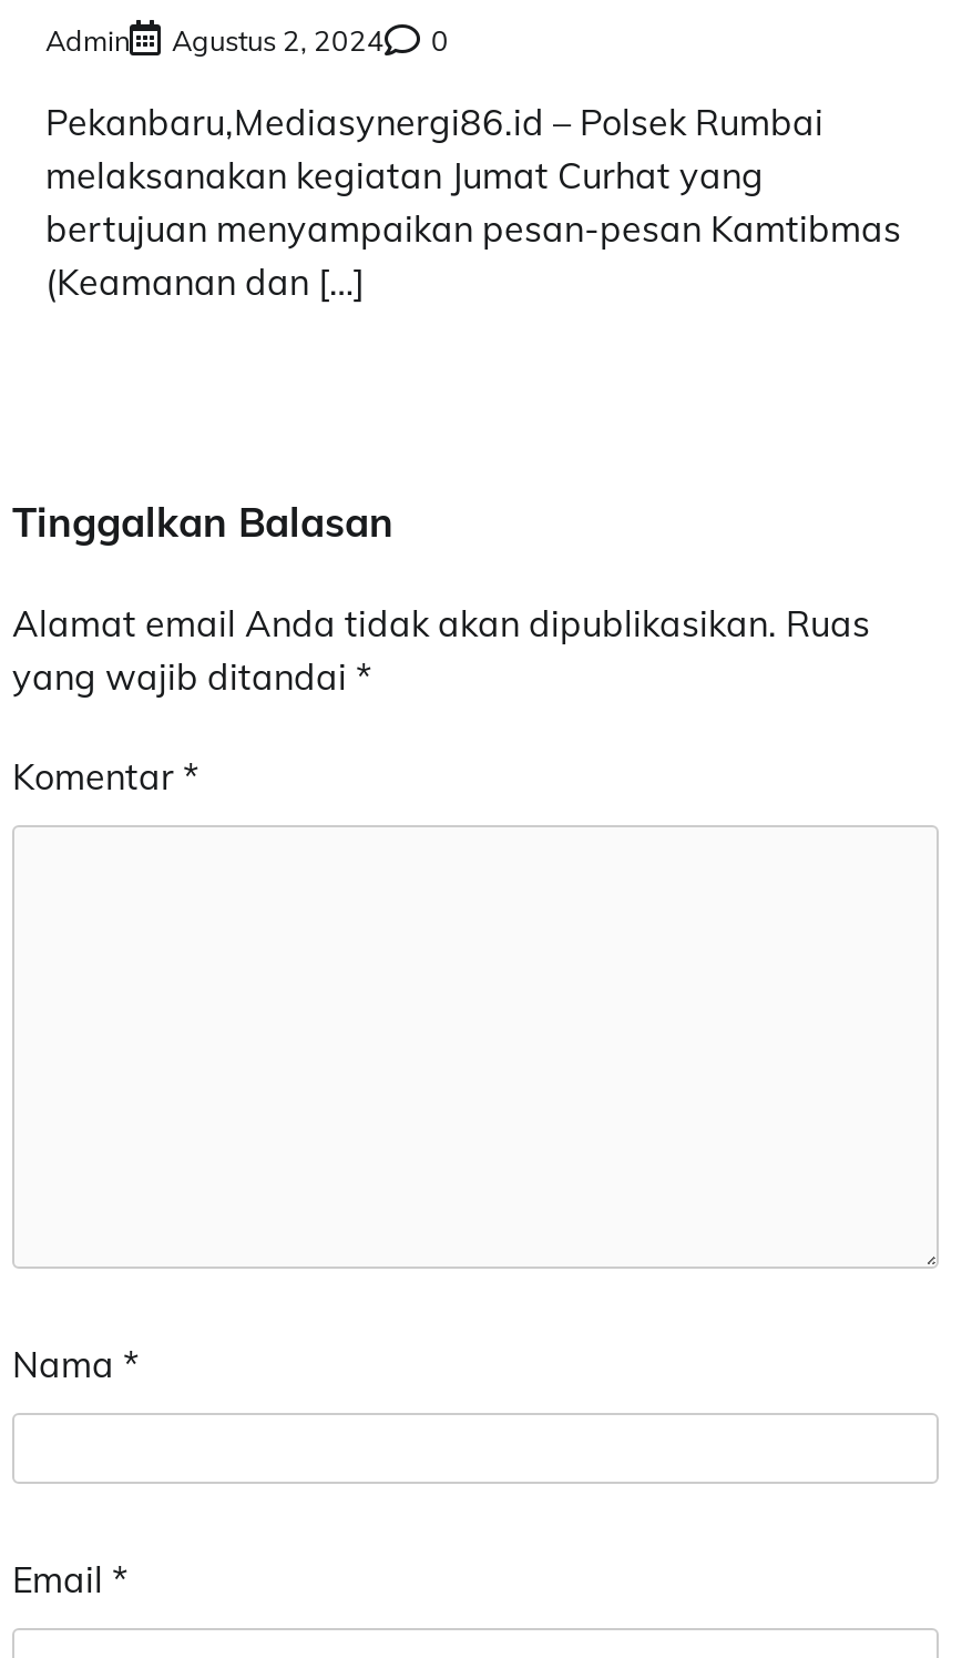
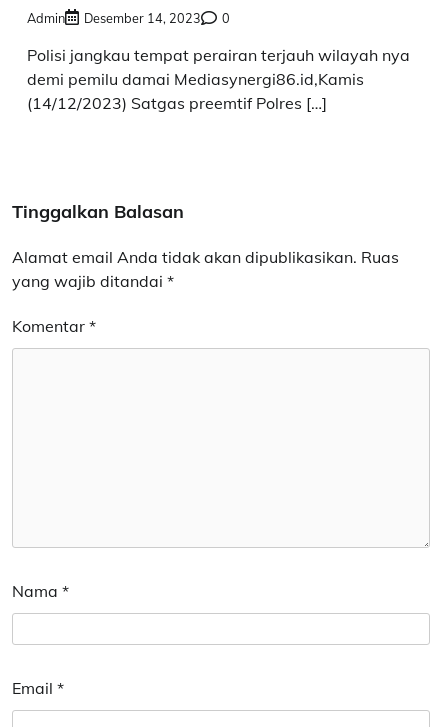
- Admin Agustus 2, 2024 0
+ Admin Desember 14, 2023 0

- Pekanbaru,Mediasynergi86.id – Polsek Rumbai
- melaksanakan kegiatan Jumat Curhat yang
- bertujuan menyampaikan pesan-pesan Kamtibmas
- (Keamanan dan […]
+ Polisi jangkau tempat perairan terjauh wilayah nya
+ demi pemilu damai Mediasynergi86.id,Kamis
+ (14/12/2023) Satgas preemtif Polres […]
